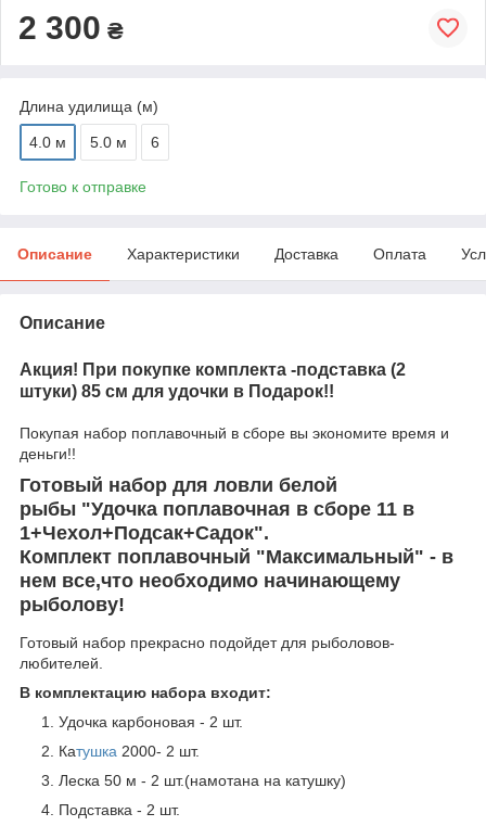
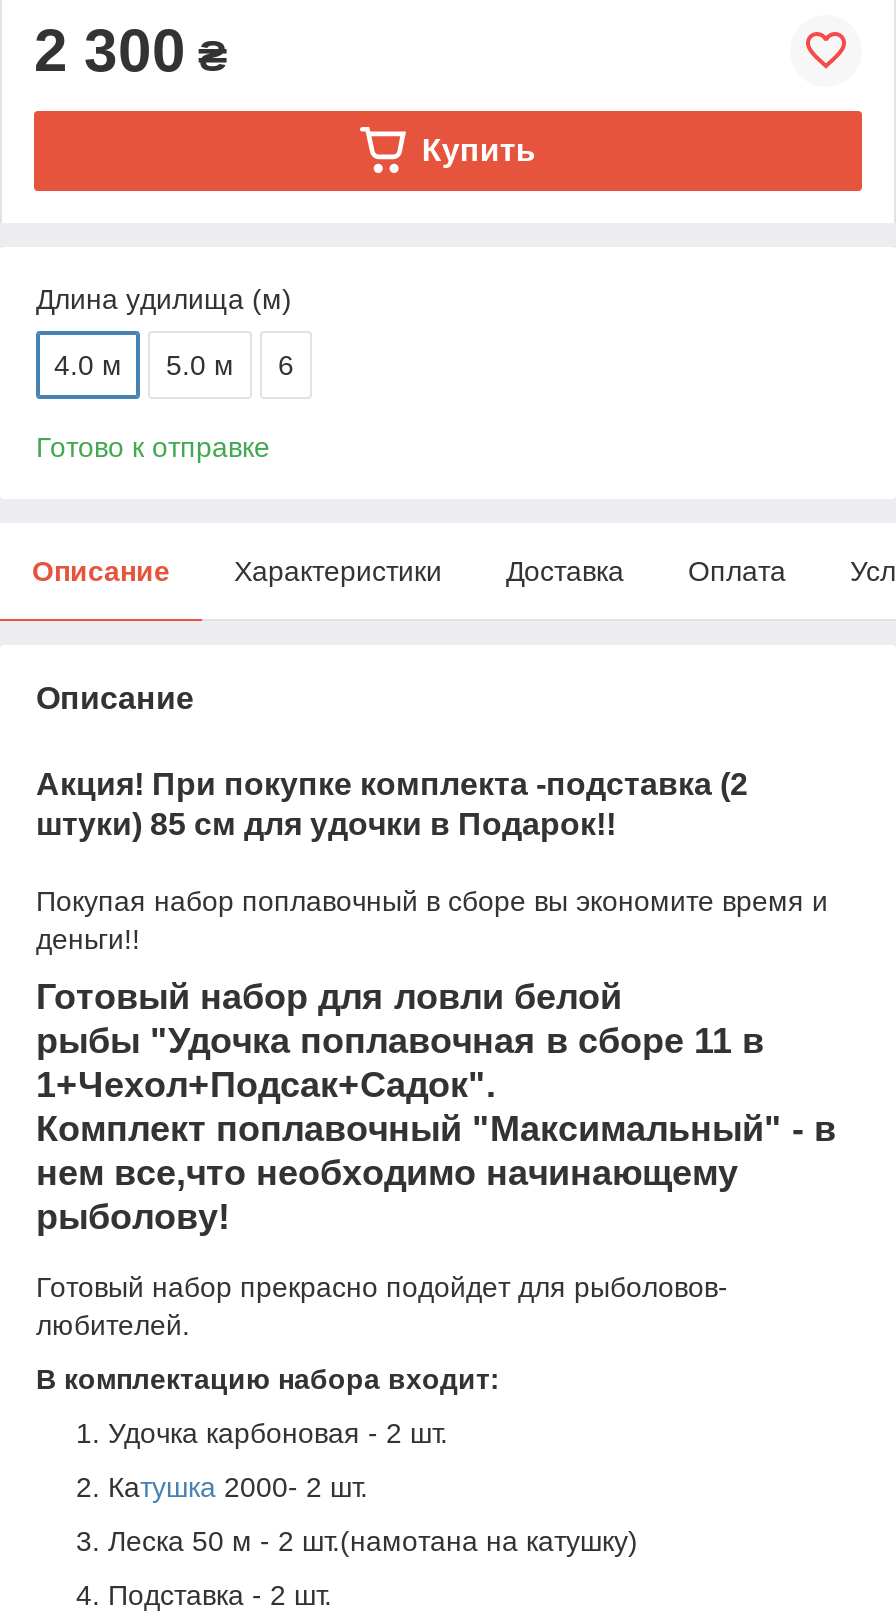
+ Купить
